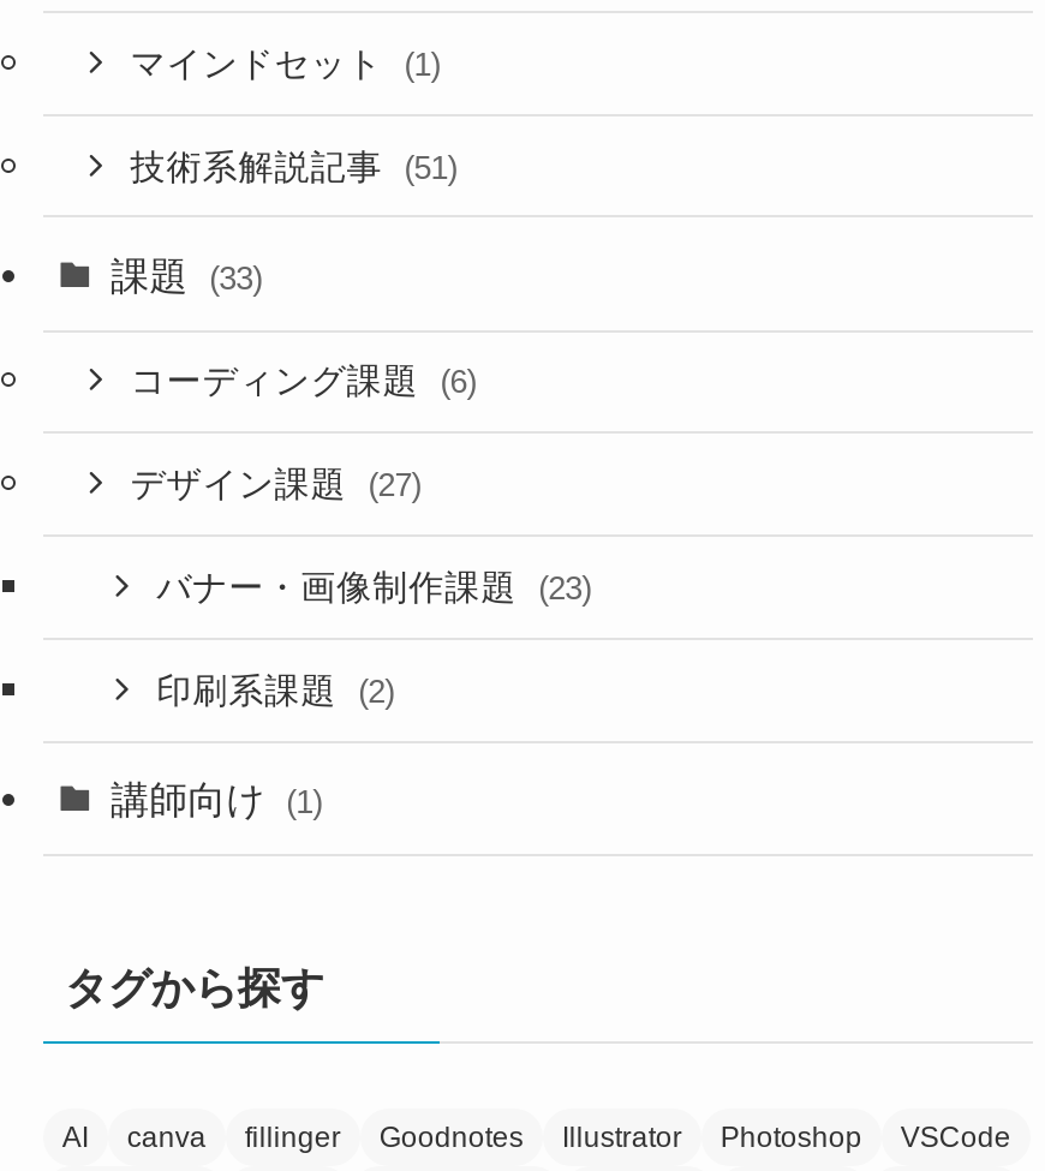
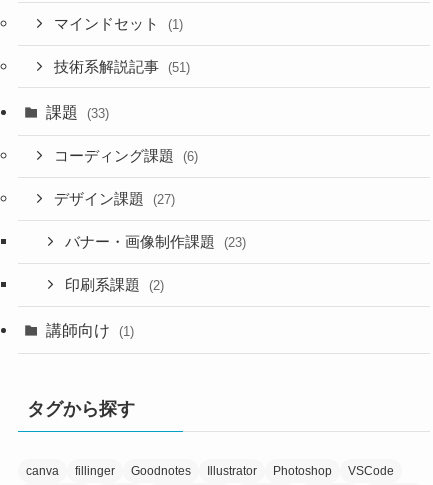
- AI
